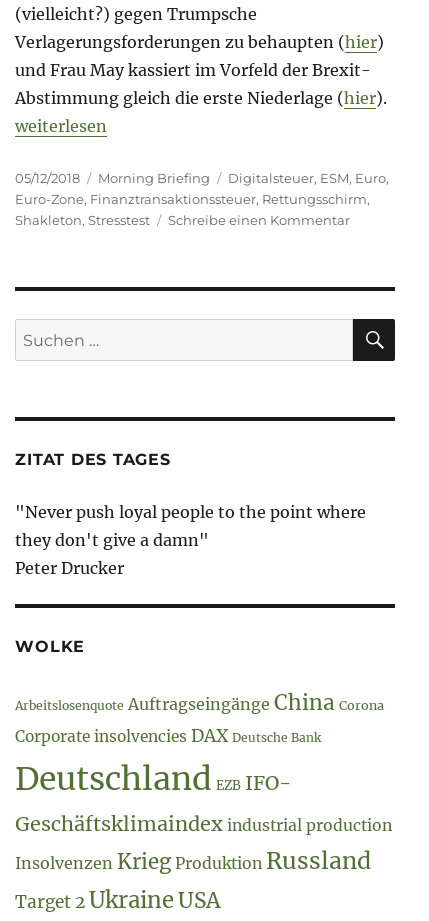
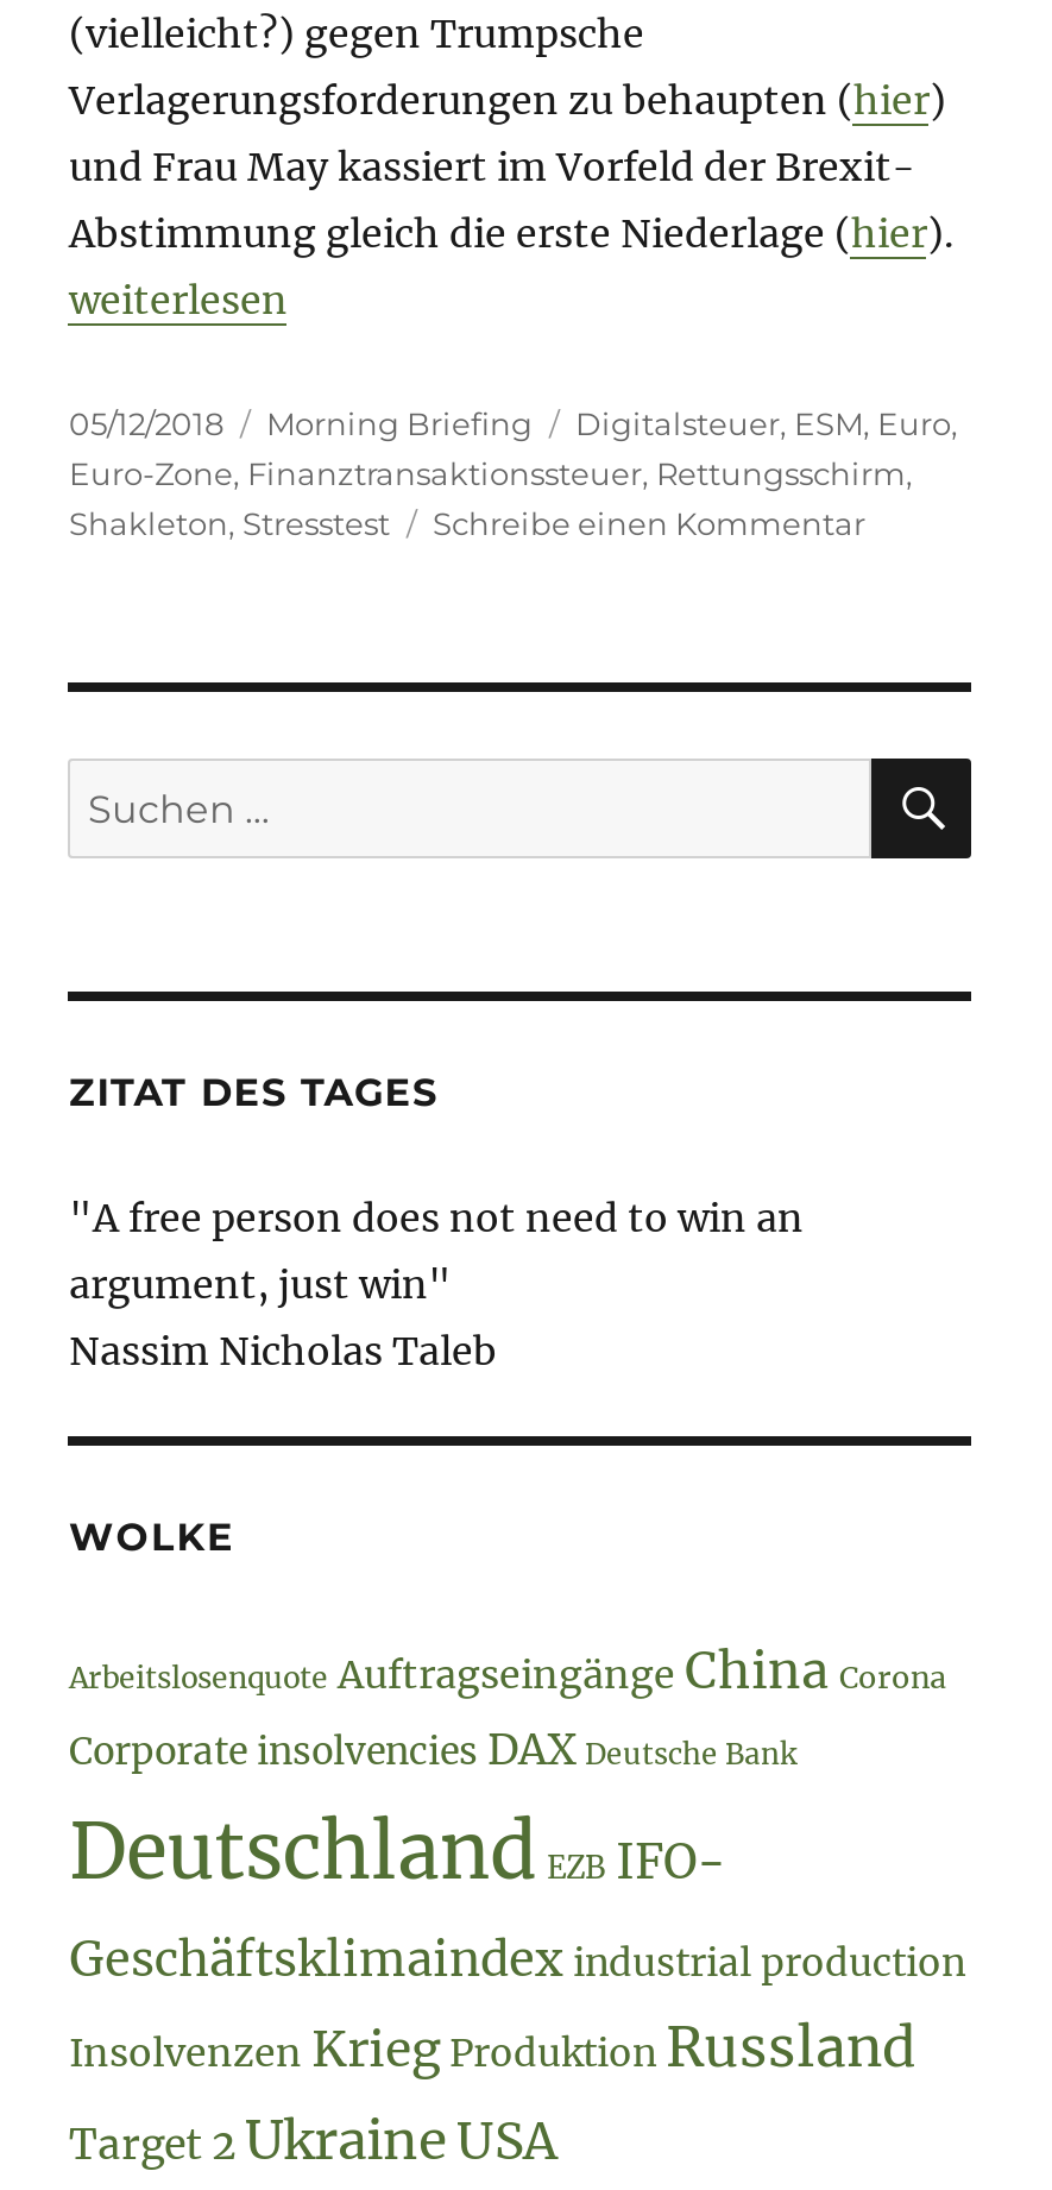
- "Never push loyal people to the point where
- they don't give a damn"
- Peter Drucker
+ "A free person does not need to win an
+ argument, just win"
+ Nassim Nicholas Taleb
